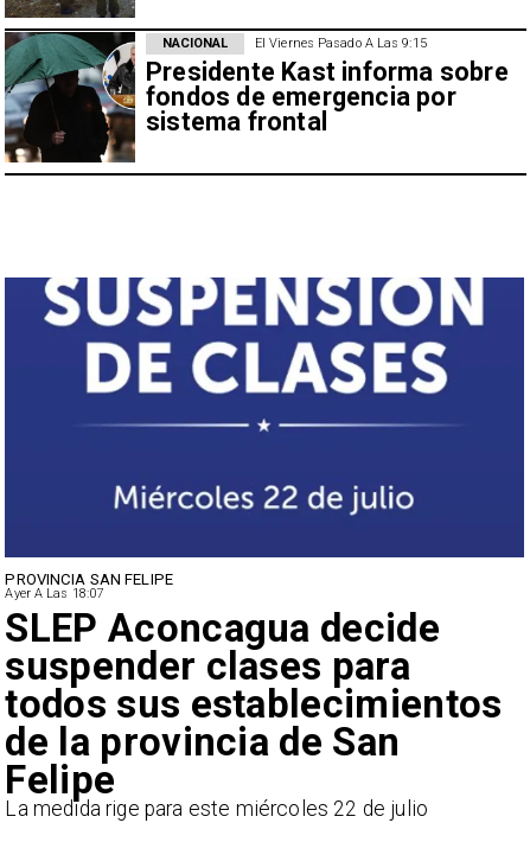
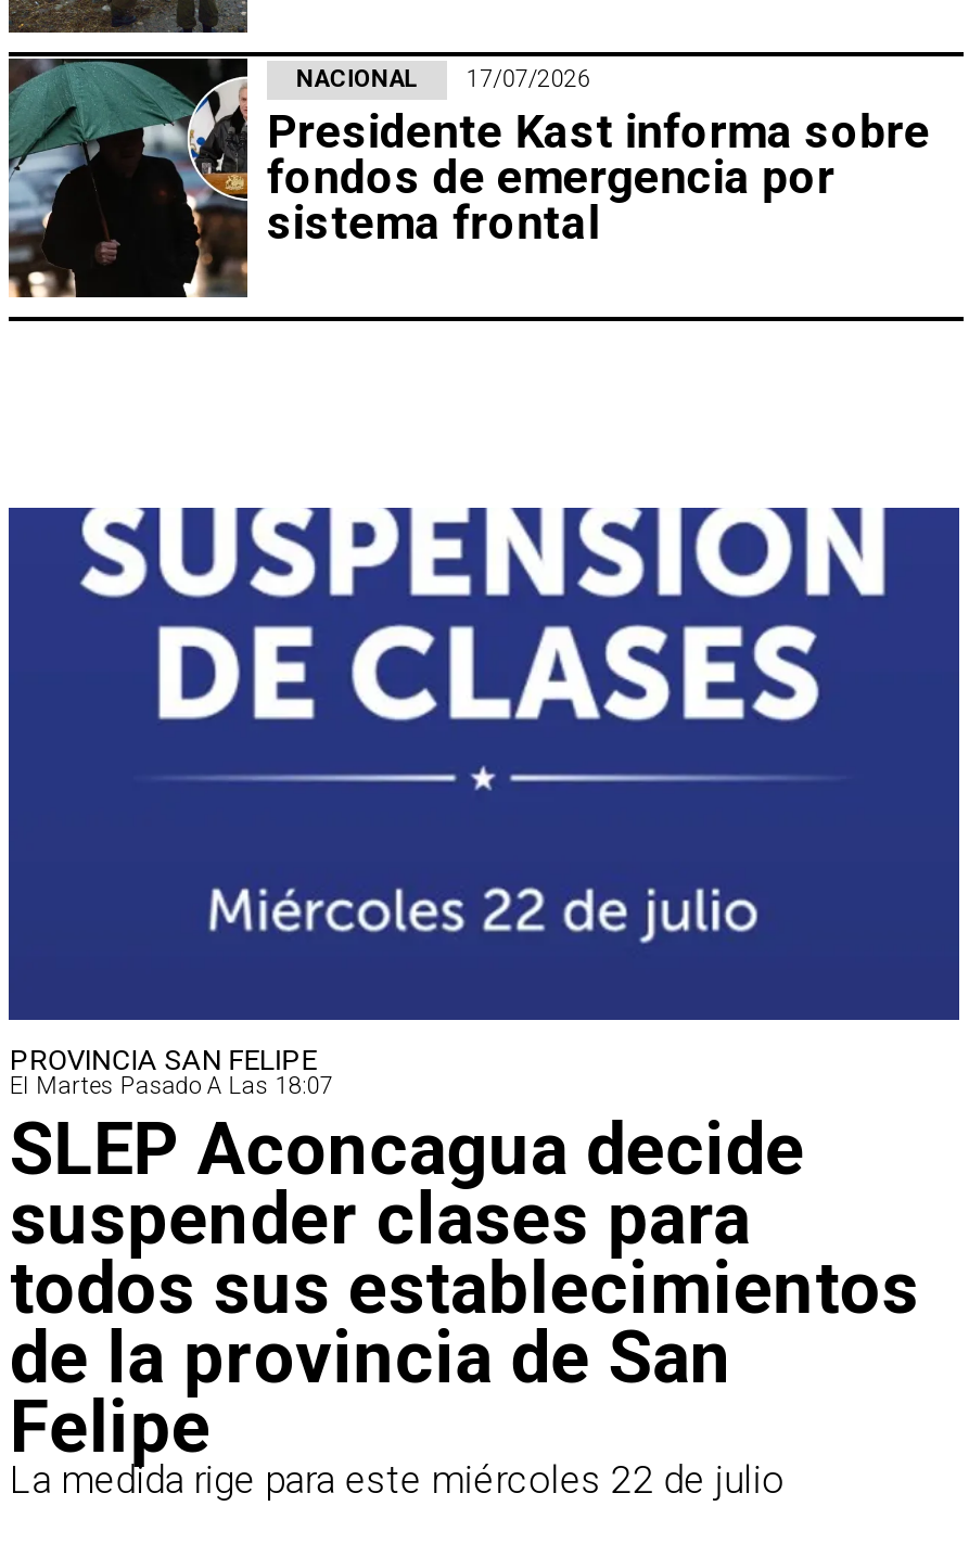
- El Viernes Pasado A Las 9:15
+ 17/07/2026

- Ayer A Las 18:07
+ El Martes Pasado A Las 18:07
